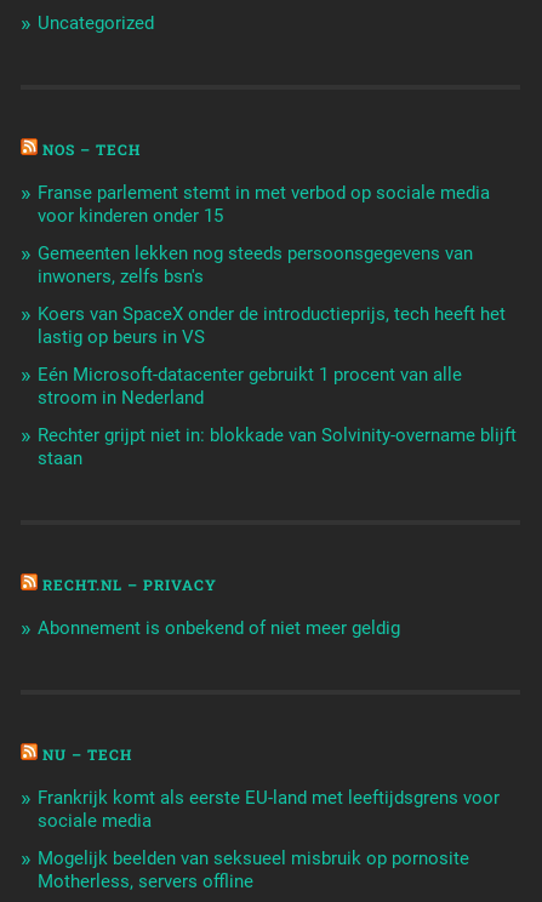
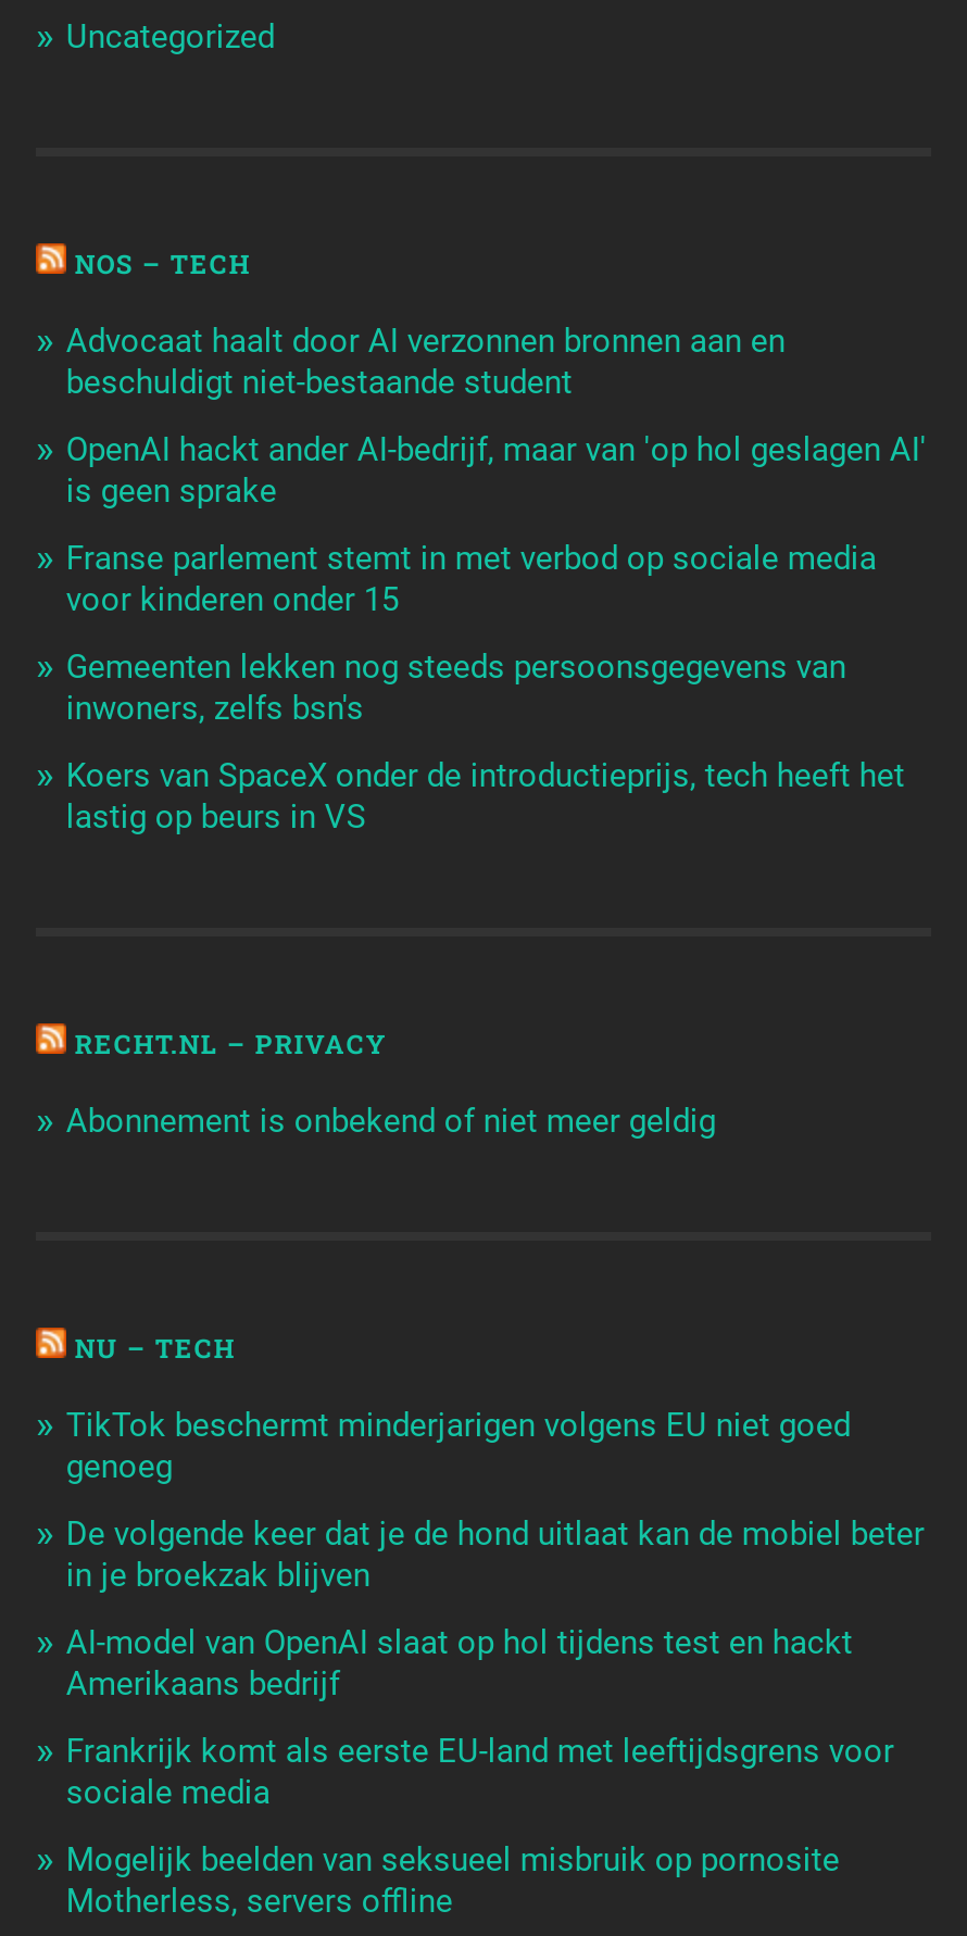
+ Advocaat haalt door AI verzonnen bronnen aan en
+ beschuldigt niet-bestaande student
+ OpenAI hackt ander AI-bedrijf, maar van 'op hol geslagen AI'
+ is geen sprake

- Eén Microsoft-datacenter gebruikt 1 procent van alle
- stroom in Nederland
- Rechter grijpt niet in: blokkade van Solvinity-overname blijft
- staan

+ TikTok beschermt minderjarigen volgens EU niet goed
+ genoeg
+ De volgende keer dat je de hond uitlaat kan de mobiel beter
+ in je broekzak blijven
+ AI-model van OpenAI slaat op hol tijdens test en hackt
+ Amerikaans bedrijf
